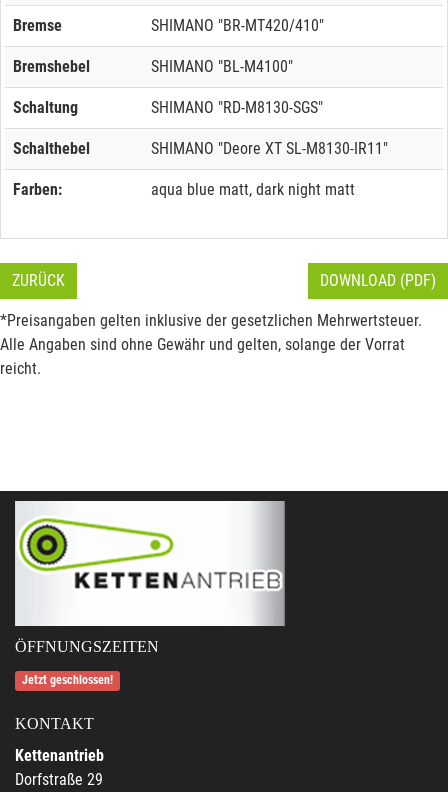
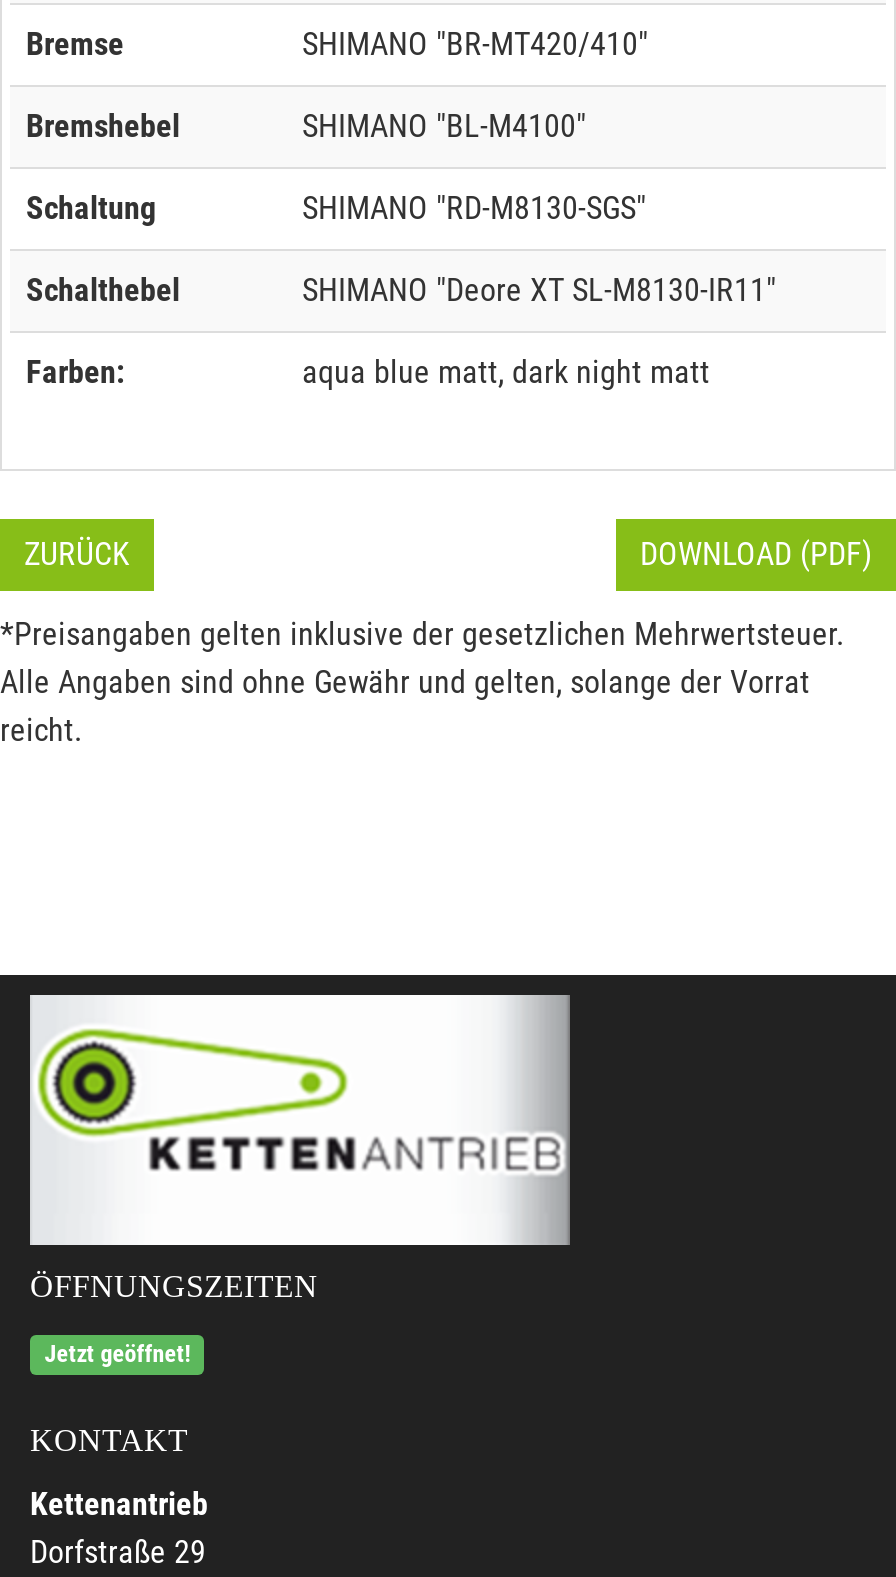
- Jetzt geschlossen!
+ Jetzt geöffnet!
